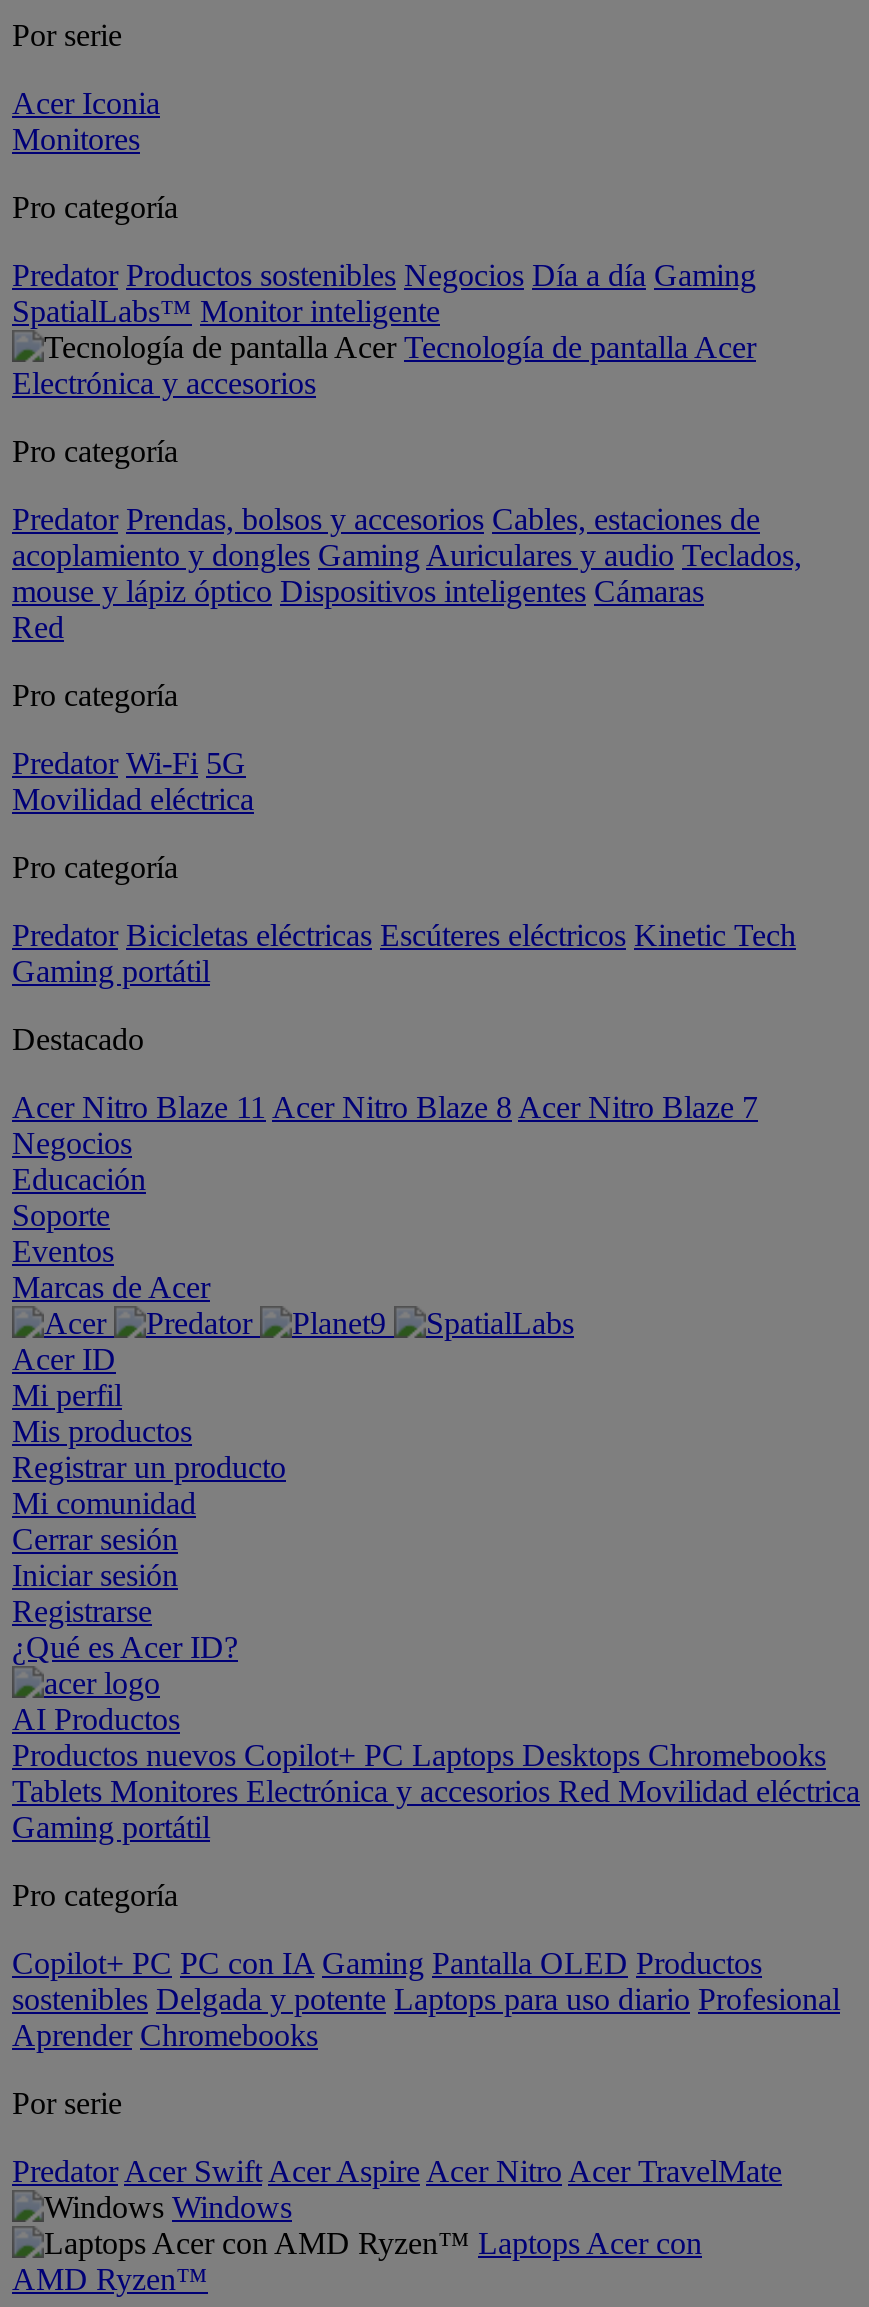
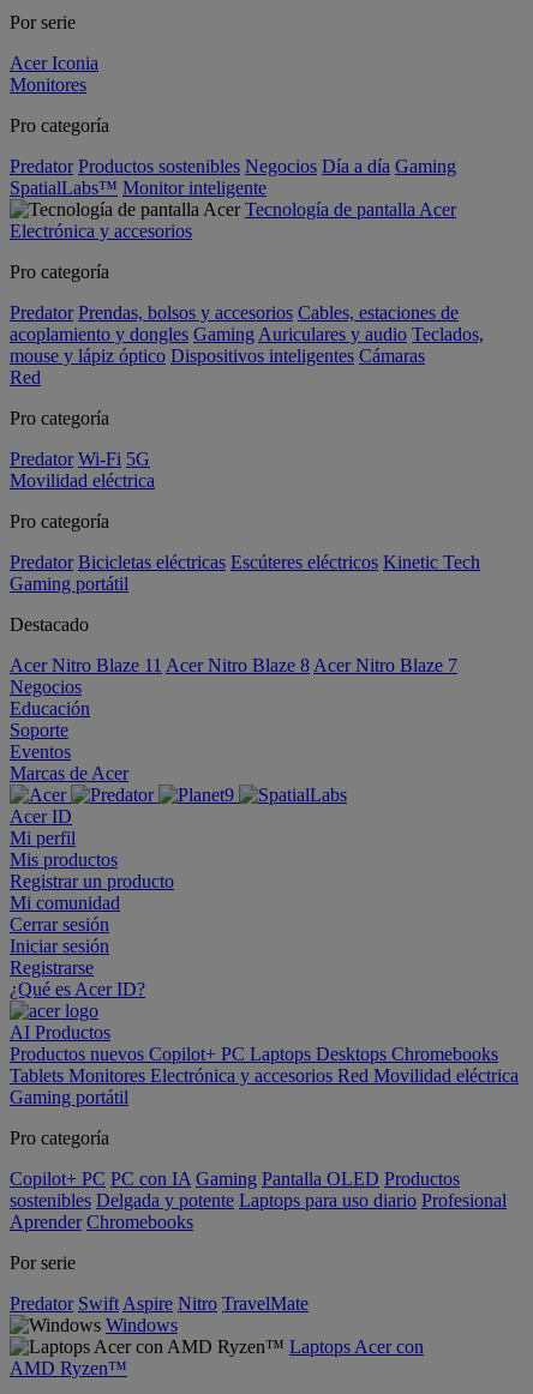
- Predator Acer Swift Acer Aspire Acer Nitro Acer TravelMate
+ Predator Swift Aspire Nitro TravelMate
